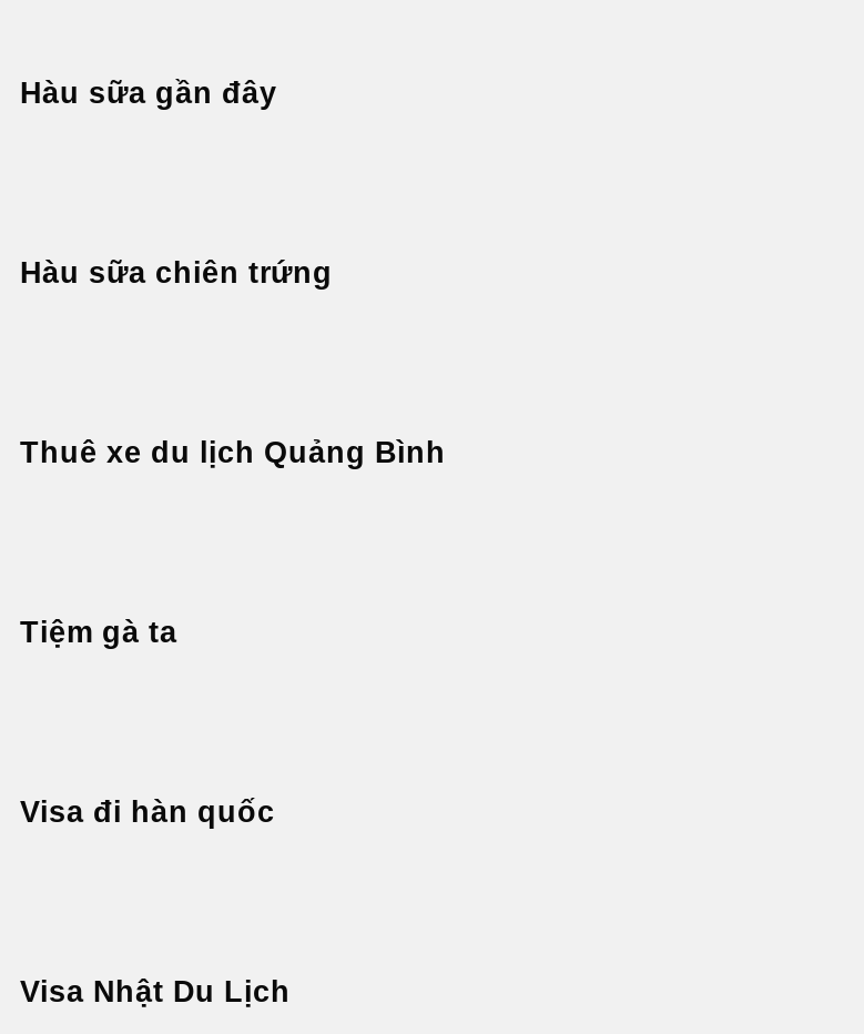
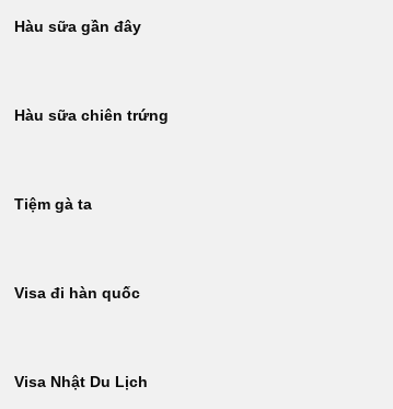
- Thuê xe du lịch Quảng Bình
